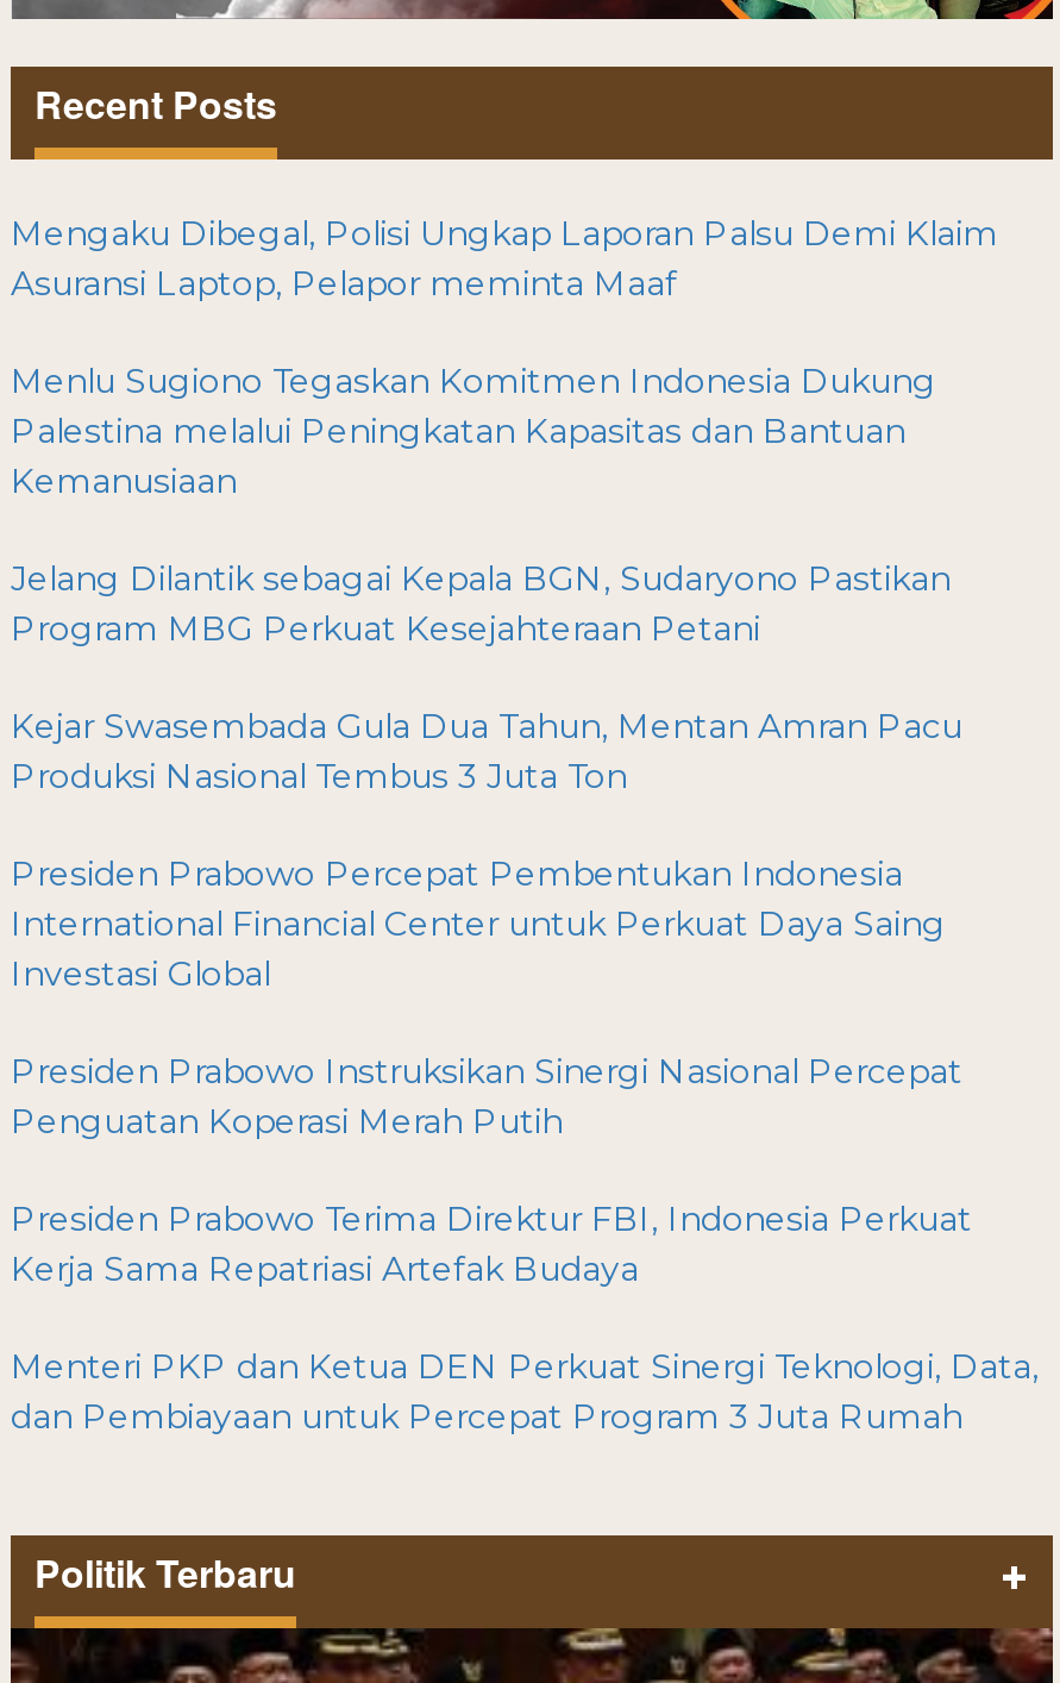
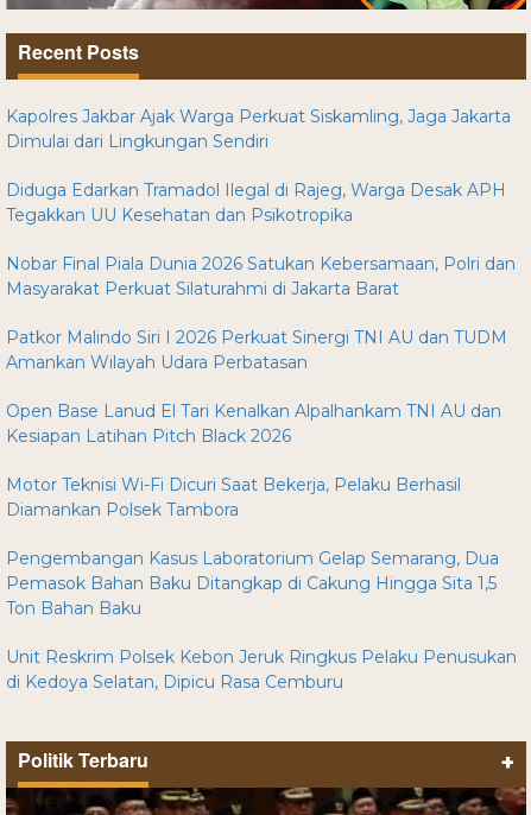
- Mengaku Dibegal, Polisi Ungkap Laporan Palsu Demi Klaim
- Asuransi Laptop, Pelapor meminta Maaf
+ Kapolres Jakbar Ajak Warga Perkuat Siskamling, Jaga Jakarta
+ Dimulai dari Lingkungan Sendiri

- Menlu Sugiono Tegaskan Komitmen Indonesia Dukung
- Palestina melalui Peningkatan Kapasitas dan Bantuan
- Kemanusiaan
+ Diduga Edarkan Tramadol Ilegal di Rajeg, Warga Desak APH
+ Tegakkan UU Kesehatan dan Psikotropika

- Jelang Dilantik sebagai Kepala BGN, Sudaryono Pastikan
- Program MBG Perkuat Kesejahteraan Petani
+ Nobar Final Piala Dunia 2026 Satukan Kebersamaan, Polri dan
+ Masyarakat Perkuat Silaturahmi di Jakarta Barat

- Kejar Swasembada Gula Dua Tahun, Mentan Amran Pacu
- Produksi Nasional Tembus 3 Juta Ton
+ Patkor Malindo Siri I 2026 Perkuat Sinergi TNI AU dan TUDM
+ Amankan Wilayah Udara Perbatasan

- Presiden Prabowo Percepat Pembentukan Indonesia
- International Financial Center untuk Perkuat Daya Saing
- Investasi Global
+ Open Base Lanud El Tari Kenalkan Alpalhankam TNI AU dan
+ Kesiapan Latihan Pitch Black 2026

- Presiden Prabowo Instruksikan Sinergi Nasional Percepat
- Penguatan Koperasi Merah Putih
+ Motor Teknisi Wi-Fi Dicuri Saat Bekerja, Pelaku Berhasil
+ Diamankan Polsek Tambora

- Presiden Prabowo Terima Direktur FBI, Indonesia Perkuat
- Kerja Sama Repatriasi Artefak Budaya
+ Pengembangan Kasus Laboratorium Gelap Semarang, Dua
+ Pemasok Bahan Baku Ditangkap di Cakung Hingga Sita 1,5
+ Ton Bahan Baku

- Menteri PKP dan Ketua DEN Perkuat Sinergi Teknologi, Data,
- dan Pembiayaan untuk Percepat Program 3 Juta Rumah
+ Unit Reskrim Polsek Kebon Jeruk Ringkus Pelaku Penusukan
+ di Kedoya Selatan, Dipicu Rasa Cemburu
